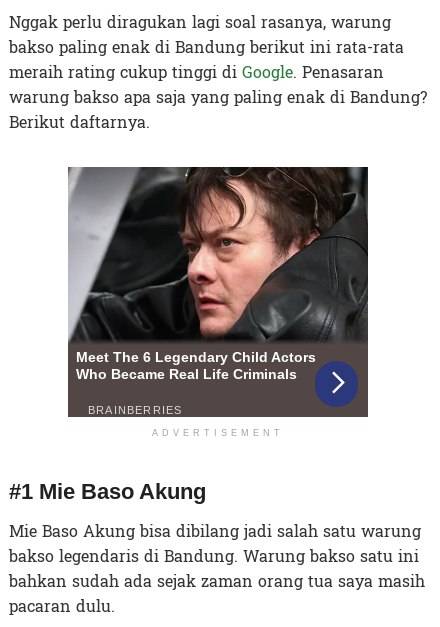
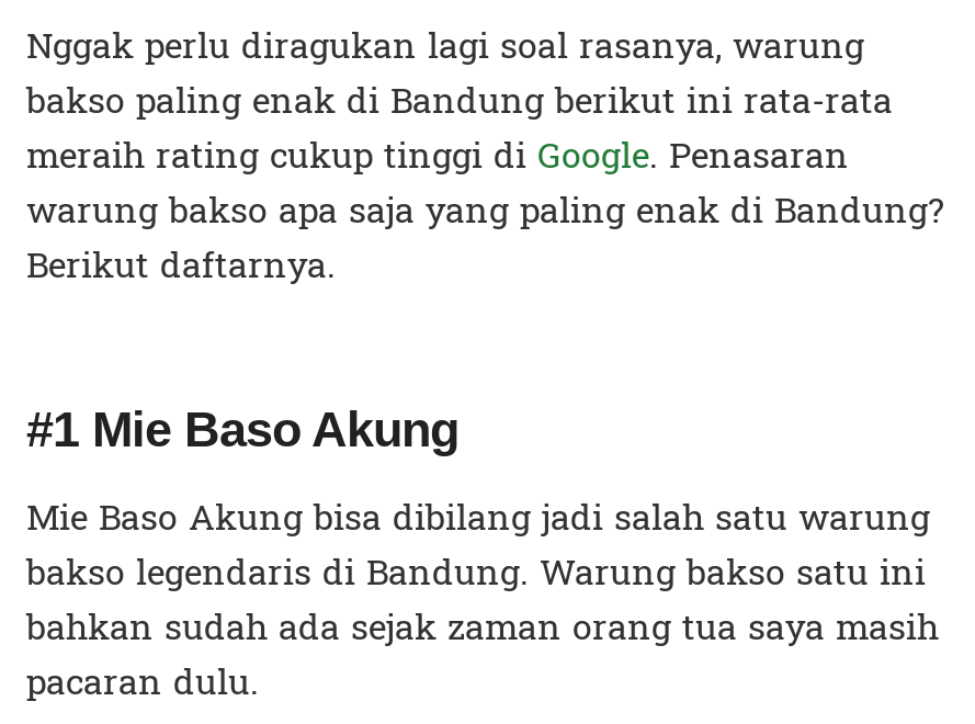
- [image]
- ADVERTISEMENT
